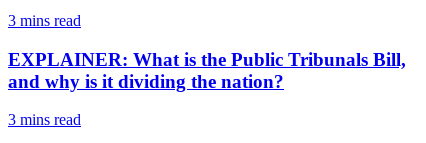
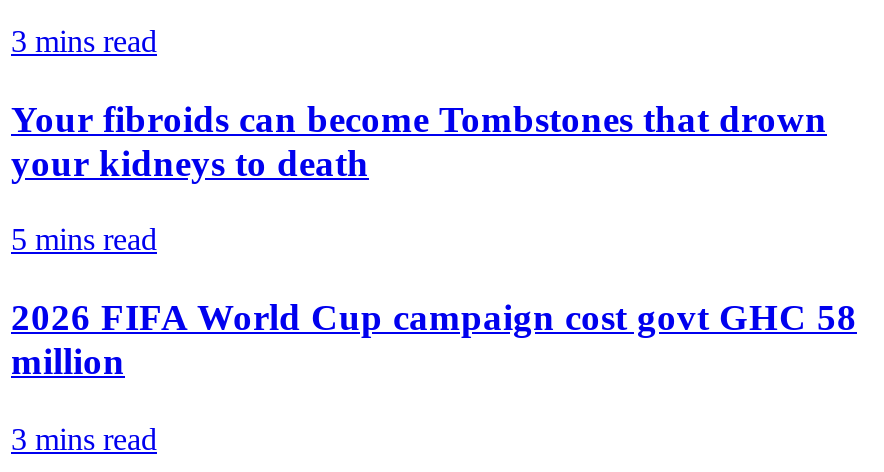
- EXPLAINER: What is the Public Tribunals Bill,
- and why is it dividing the nation?
+ Your fibroids can become Tombstones that drown
+ your kidneys to death
+ 5 mins read
+ 2026 FIFA World Cup campaign cost govt GHC 58
+ million
